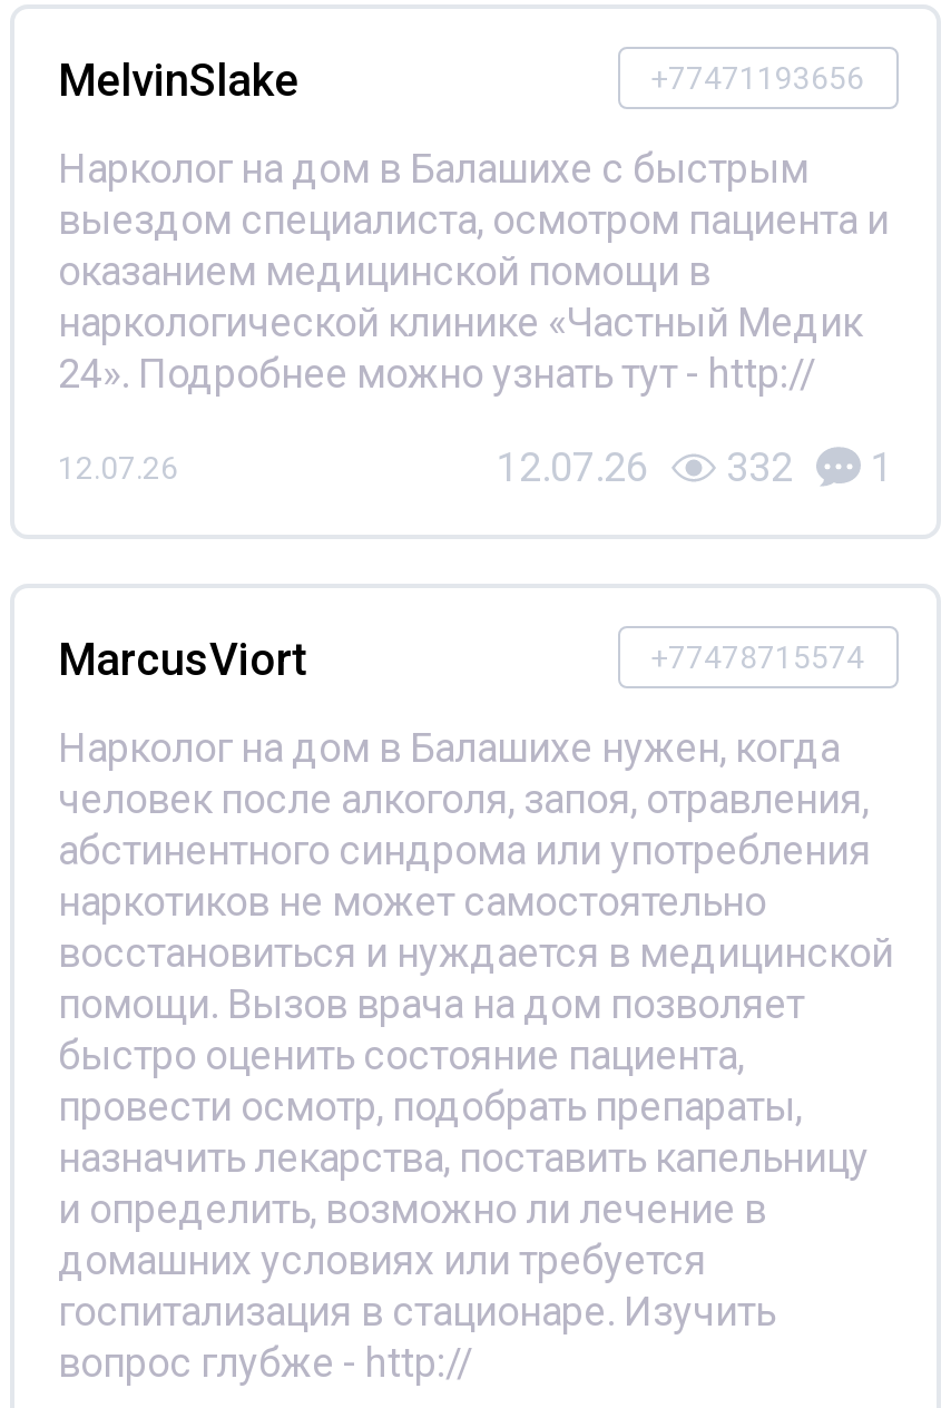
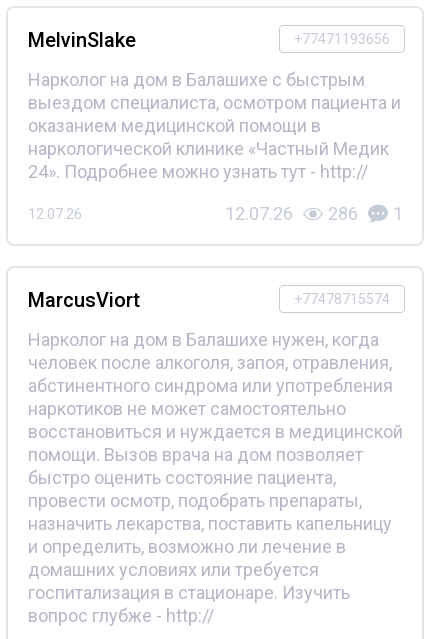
- 12.07.26 332 1
+ 12.07.26 286 1
